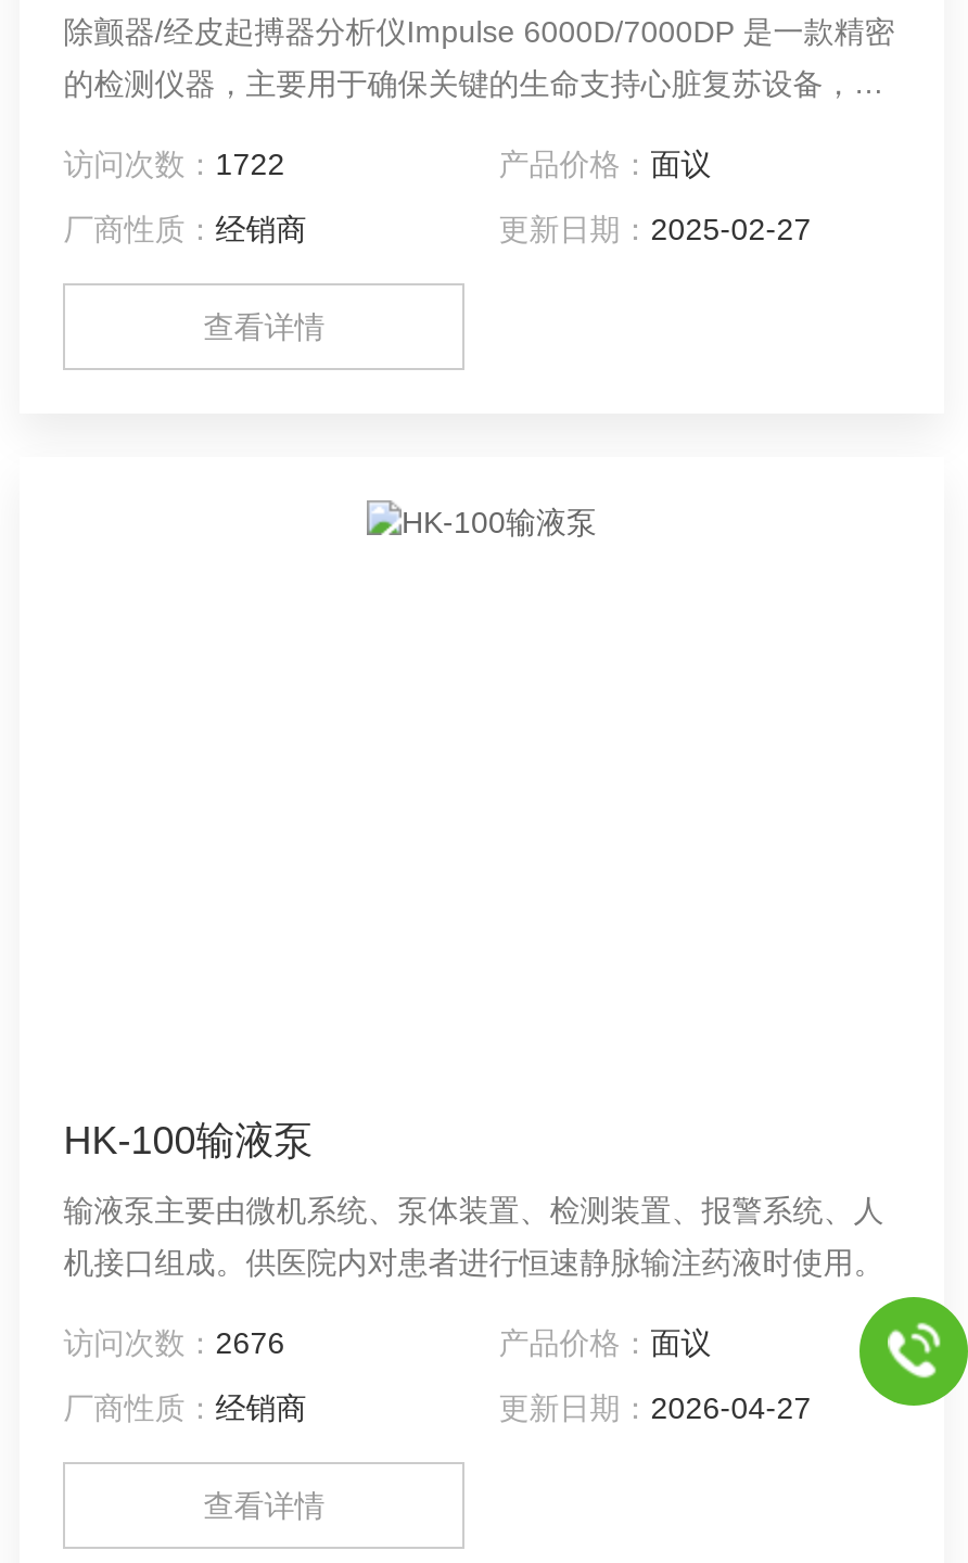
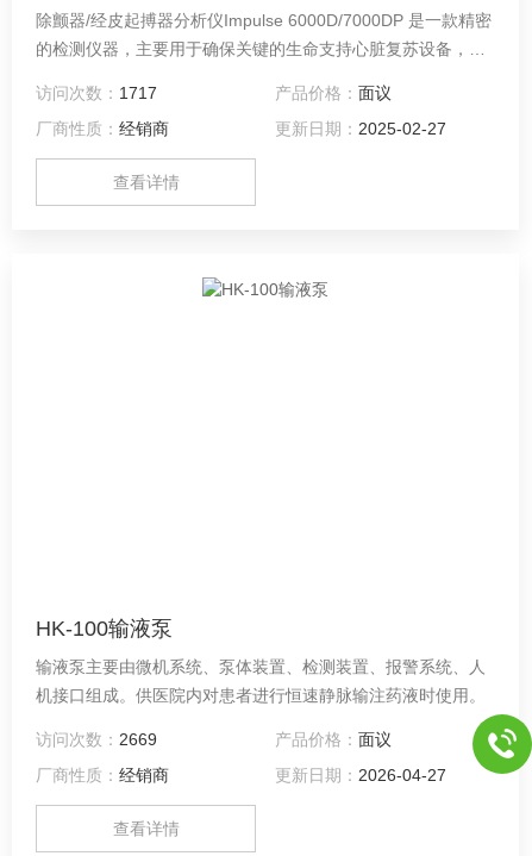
- 访问次数：1722
+ 访问次数：1717

- 访问次数：2676
+ 访问次数：2669
